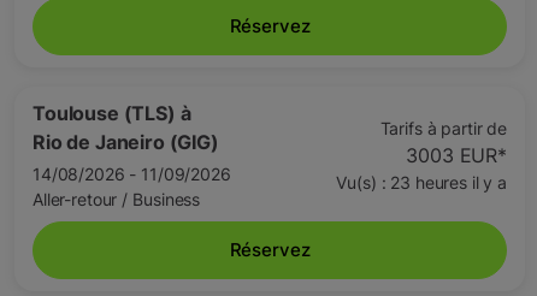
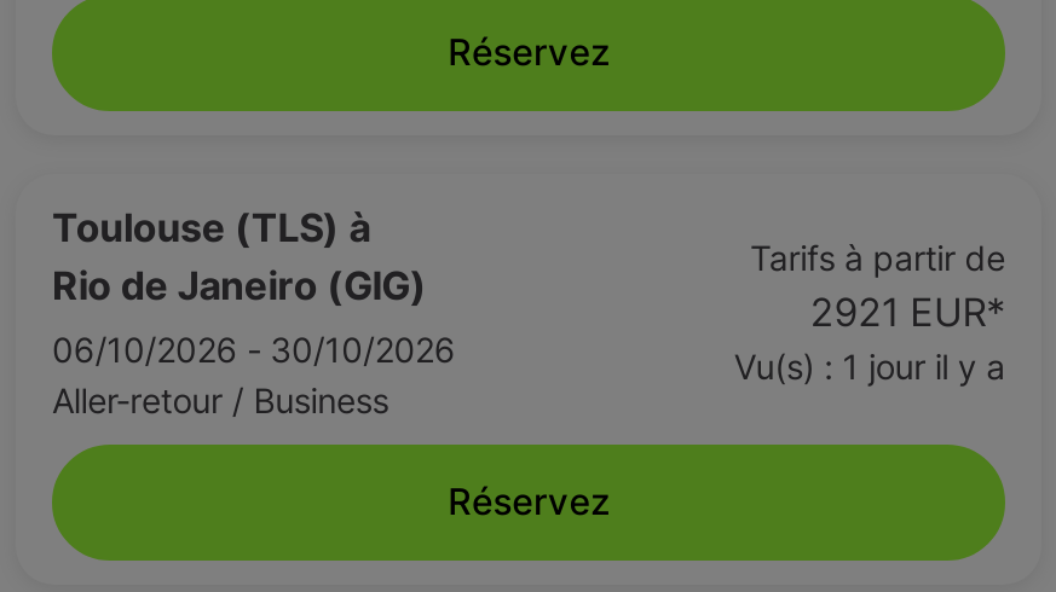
- 3003 EUR*
+ 2921 EUR*

- 14/08/2026 - 11/09/2026
+ 06/10/2026 - 30/10/2026

- Vu(s) : 23 heures il y a
+ Vu(s) : 1 jour il y a
